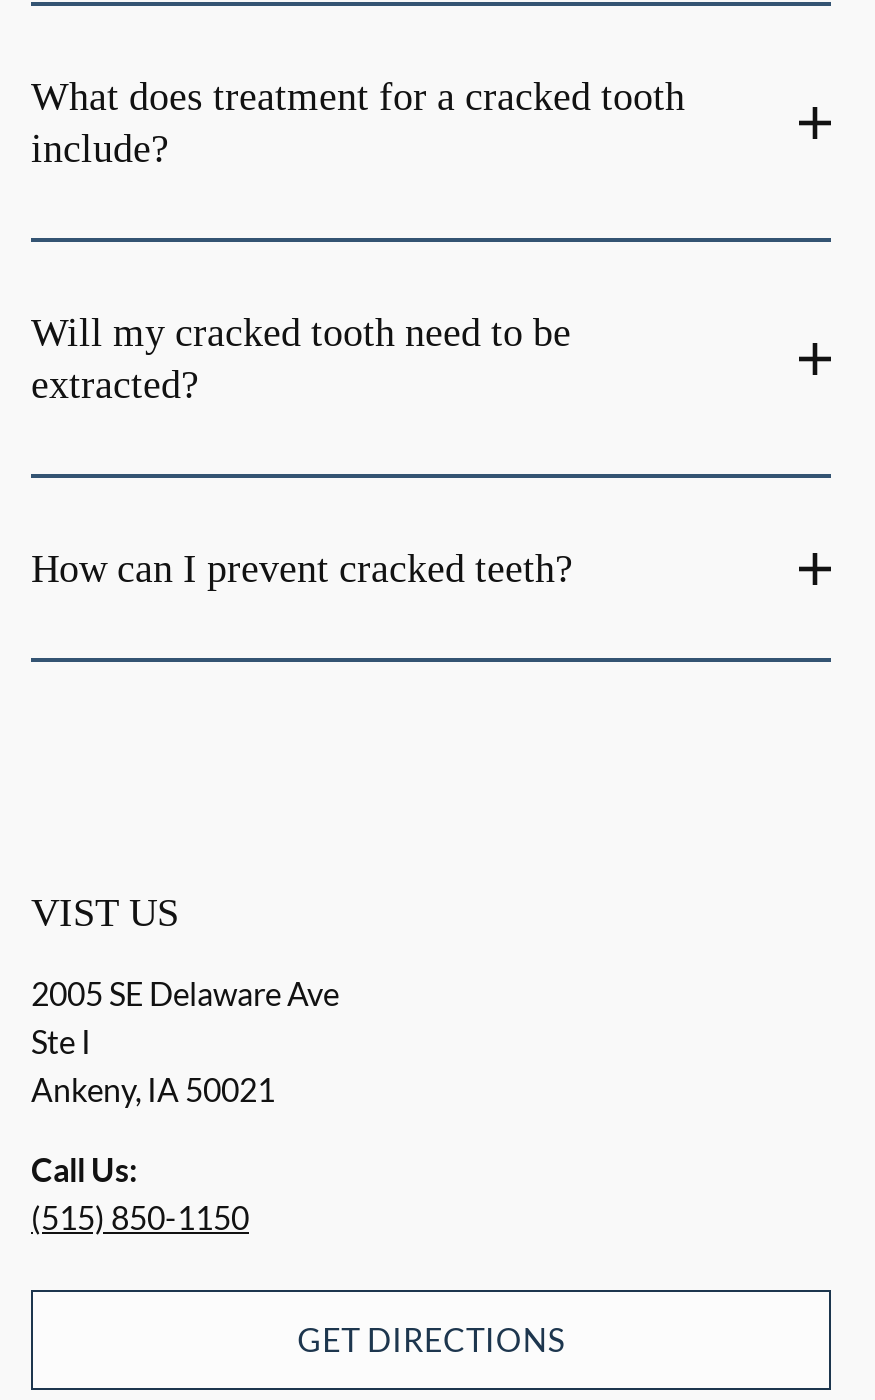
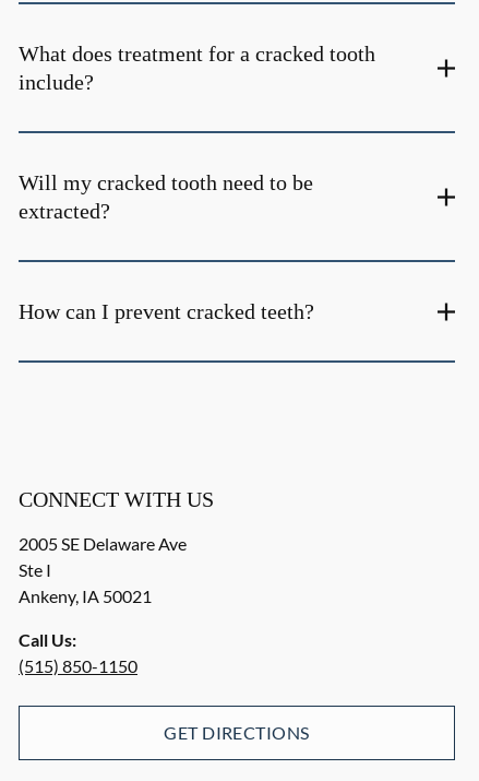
- VIST US
+ CONNECT WITH US
